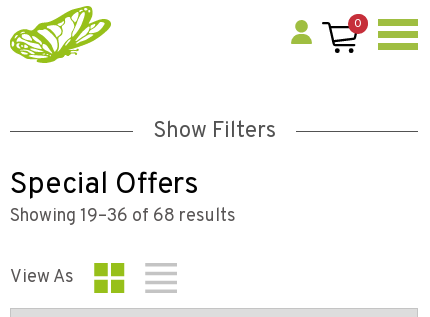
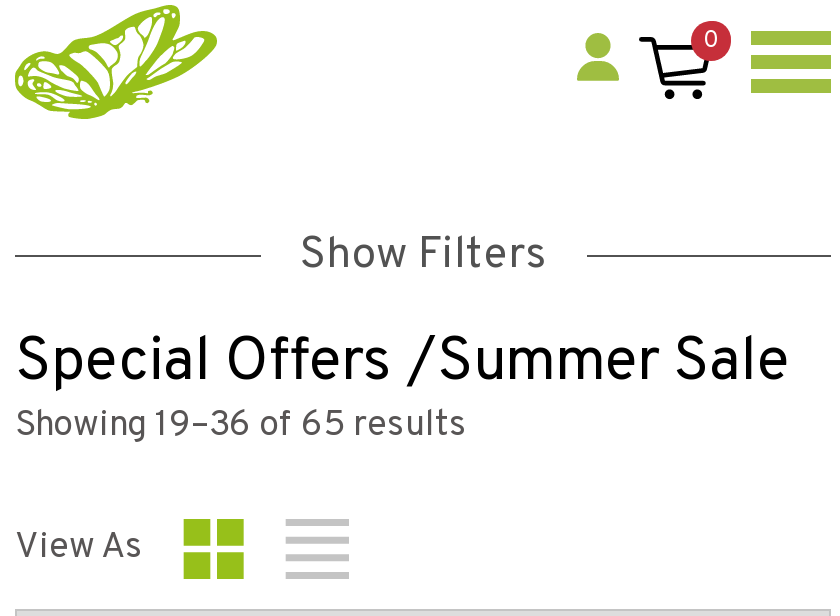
- Special Offers
- Showing 19–36 of 68 results
+ Special Offers /Summer Sale
+ Showing 19–36 of 65 results
